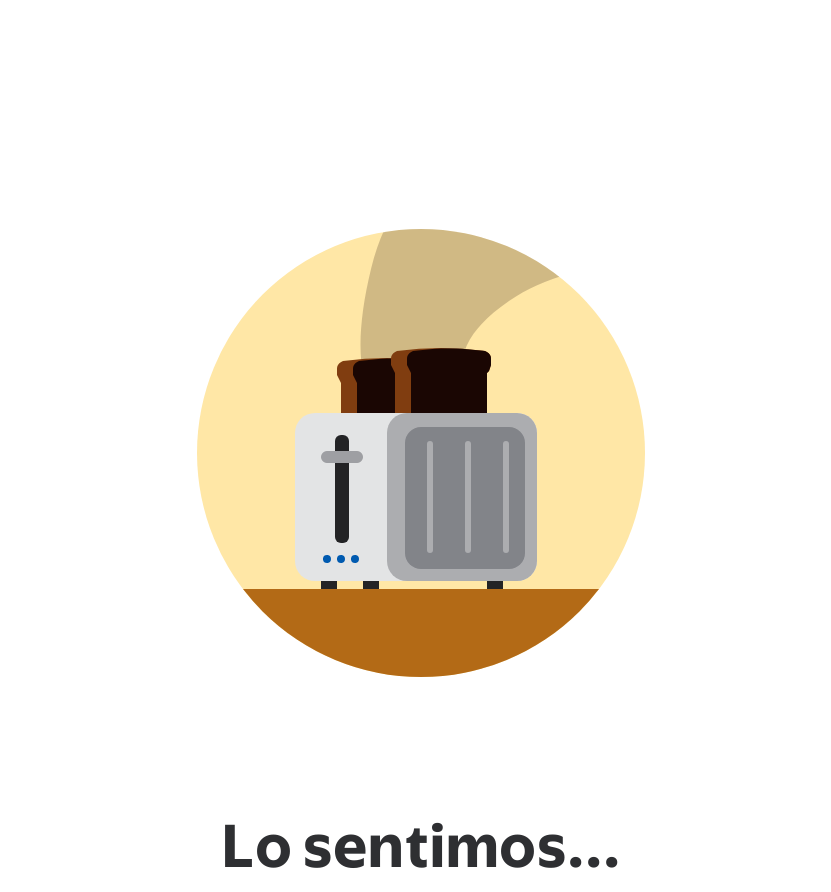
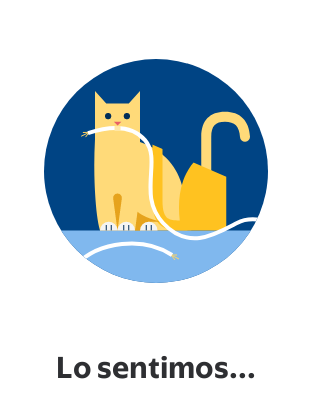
- [image]
+ [image]
